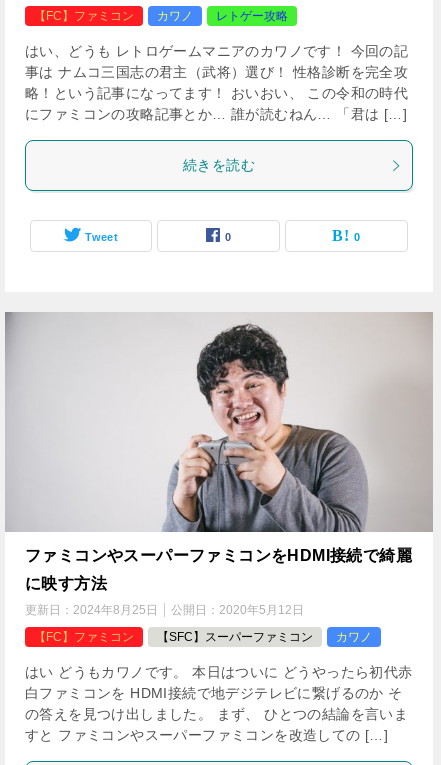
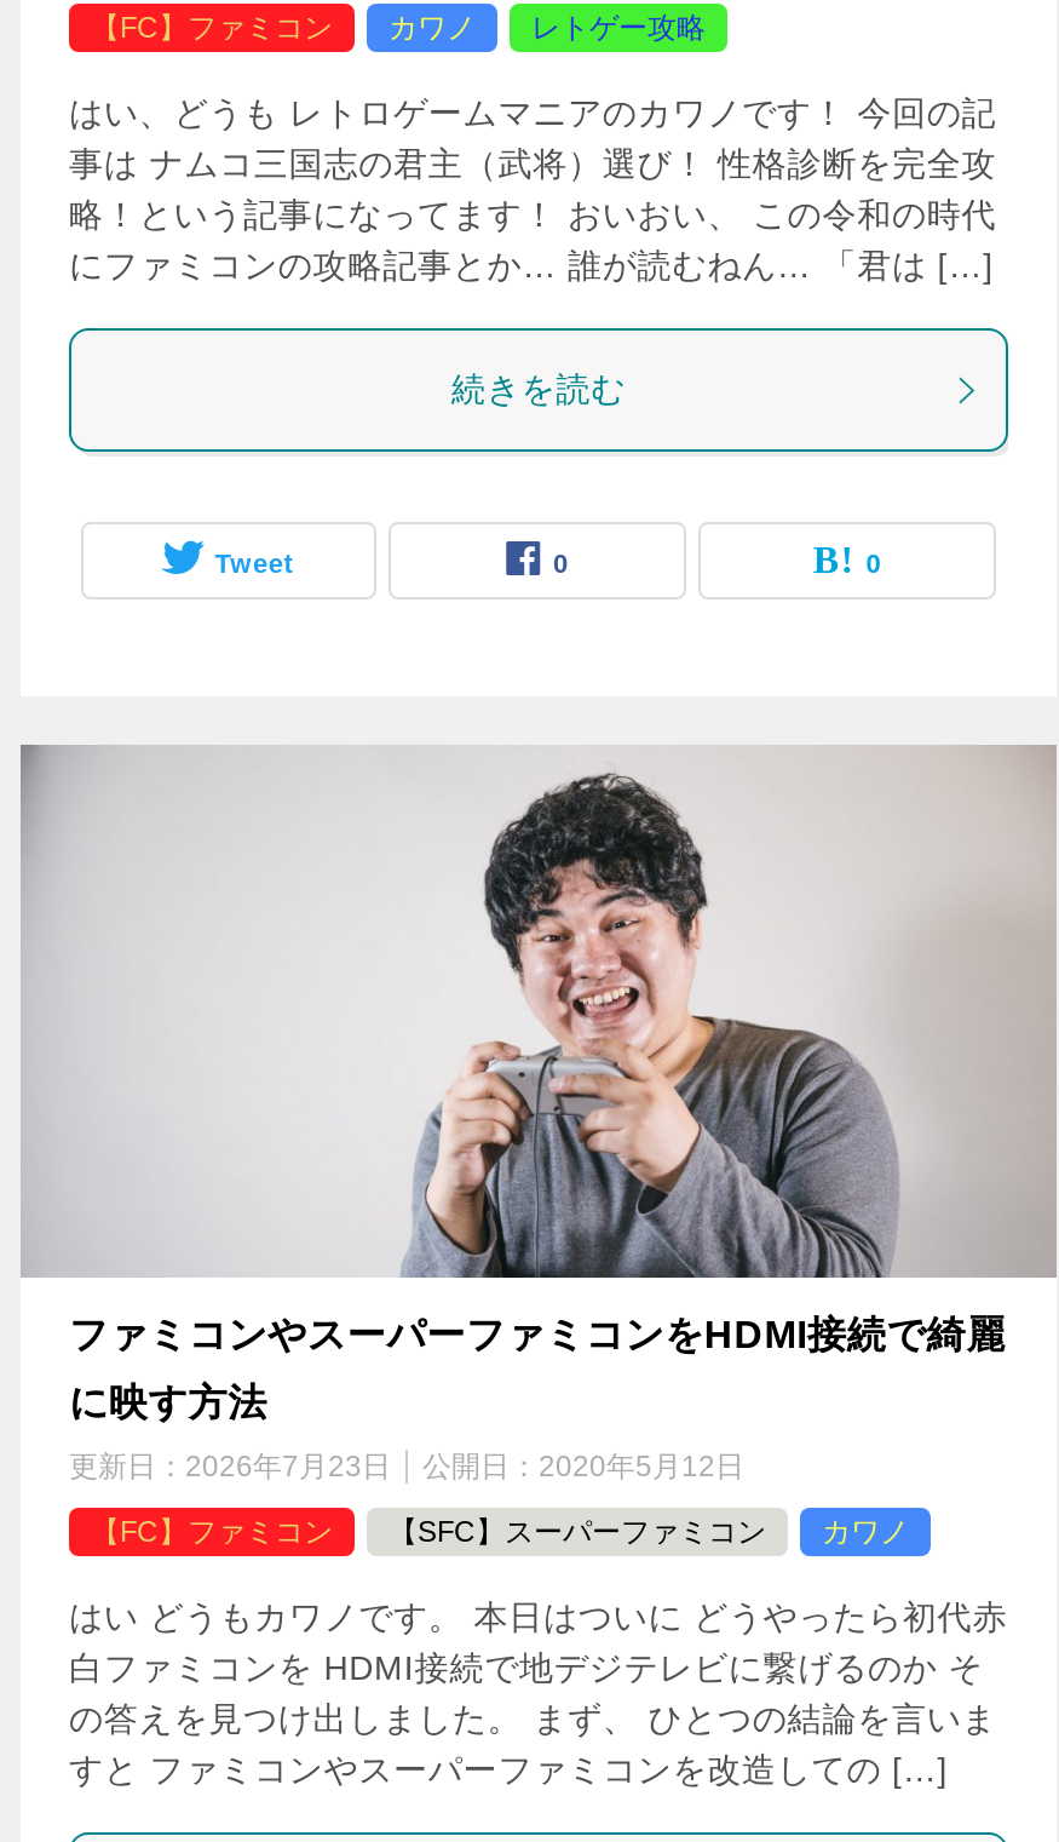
- 更新日：2024年8月25日
+ 更新日：2026年7月23日
